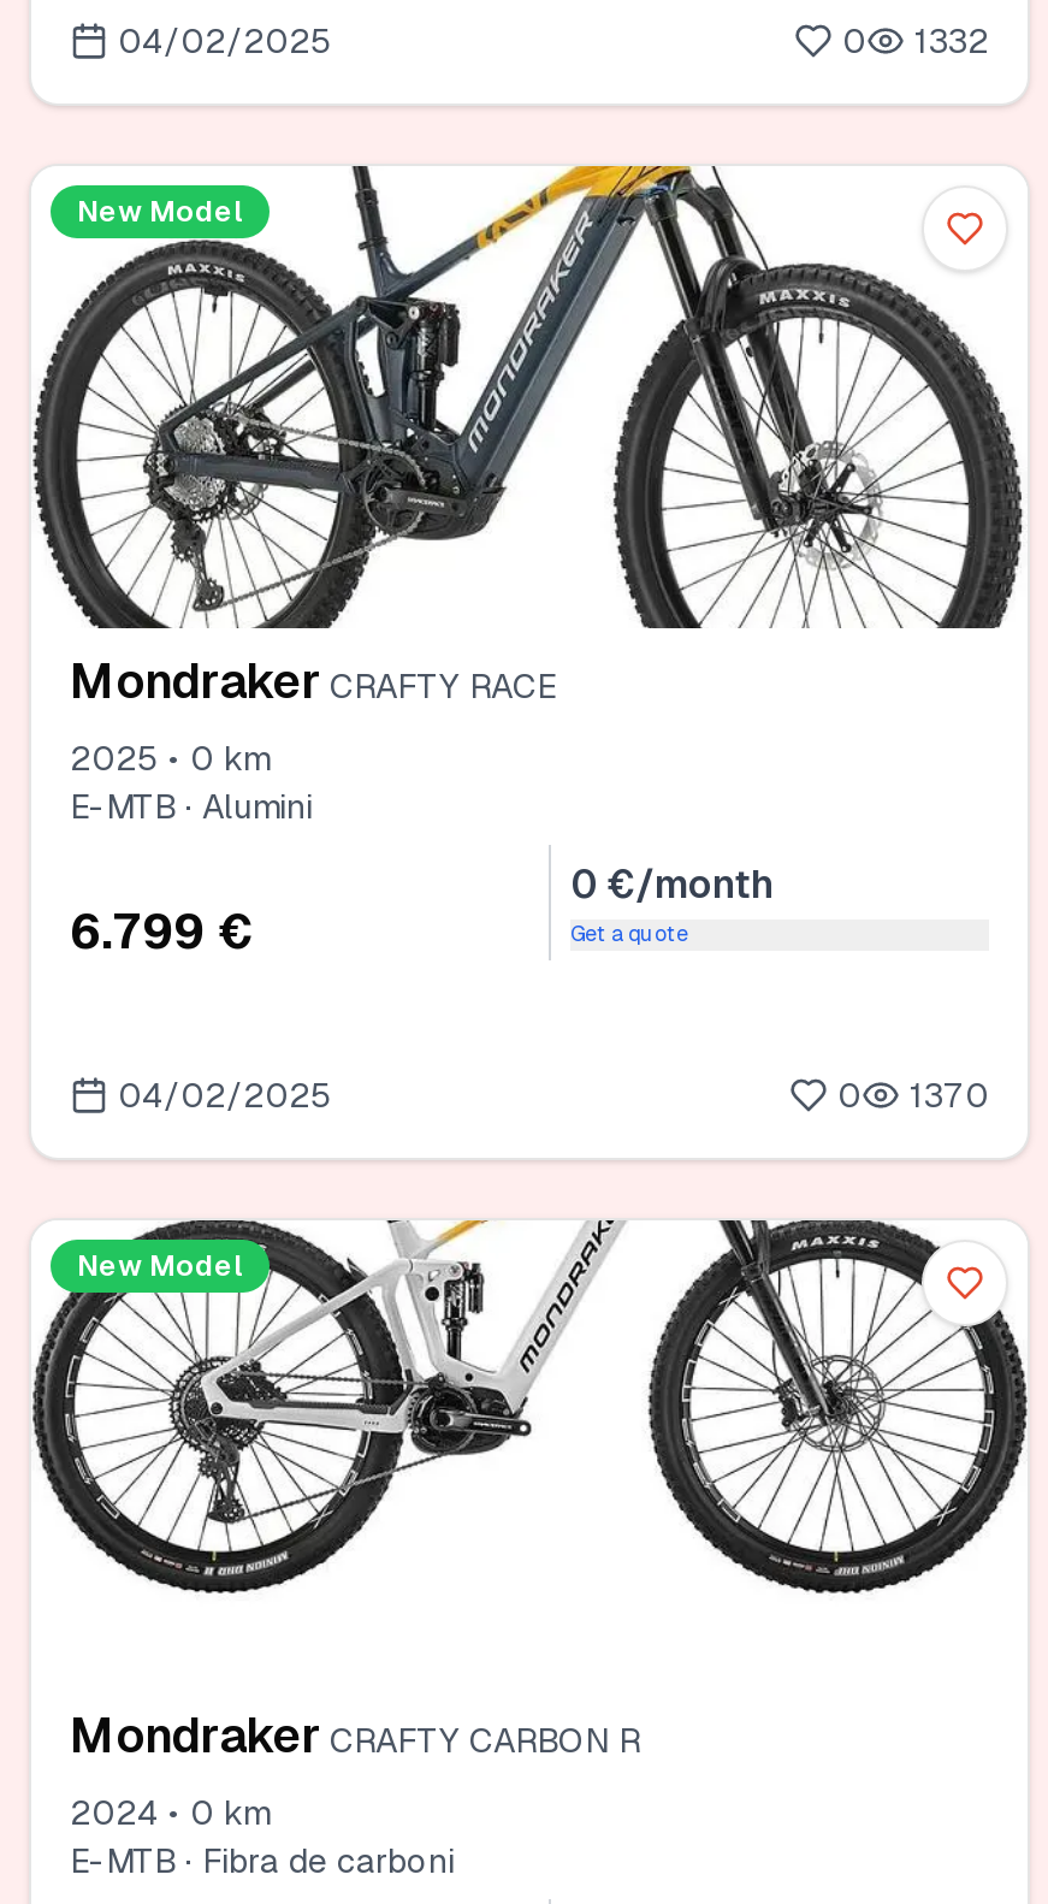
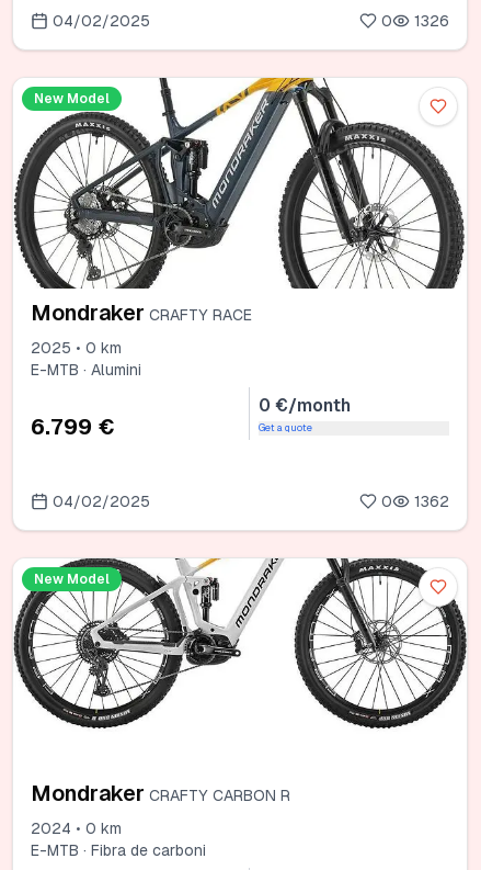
- 1332
+ 1326

- 1370
+ 1362
